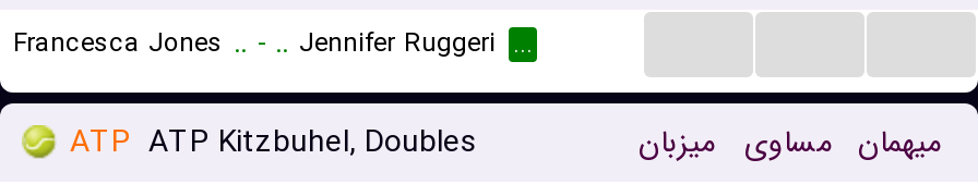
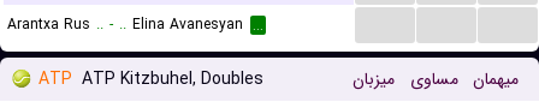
- Francesca Jones .. - .. Jennifer Ruggeri ...
+ Arantxa Rus .. - .. Elina Avanesyan ...
